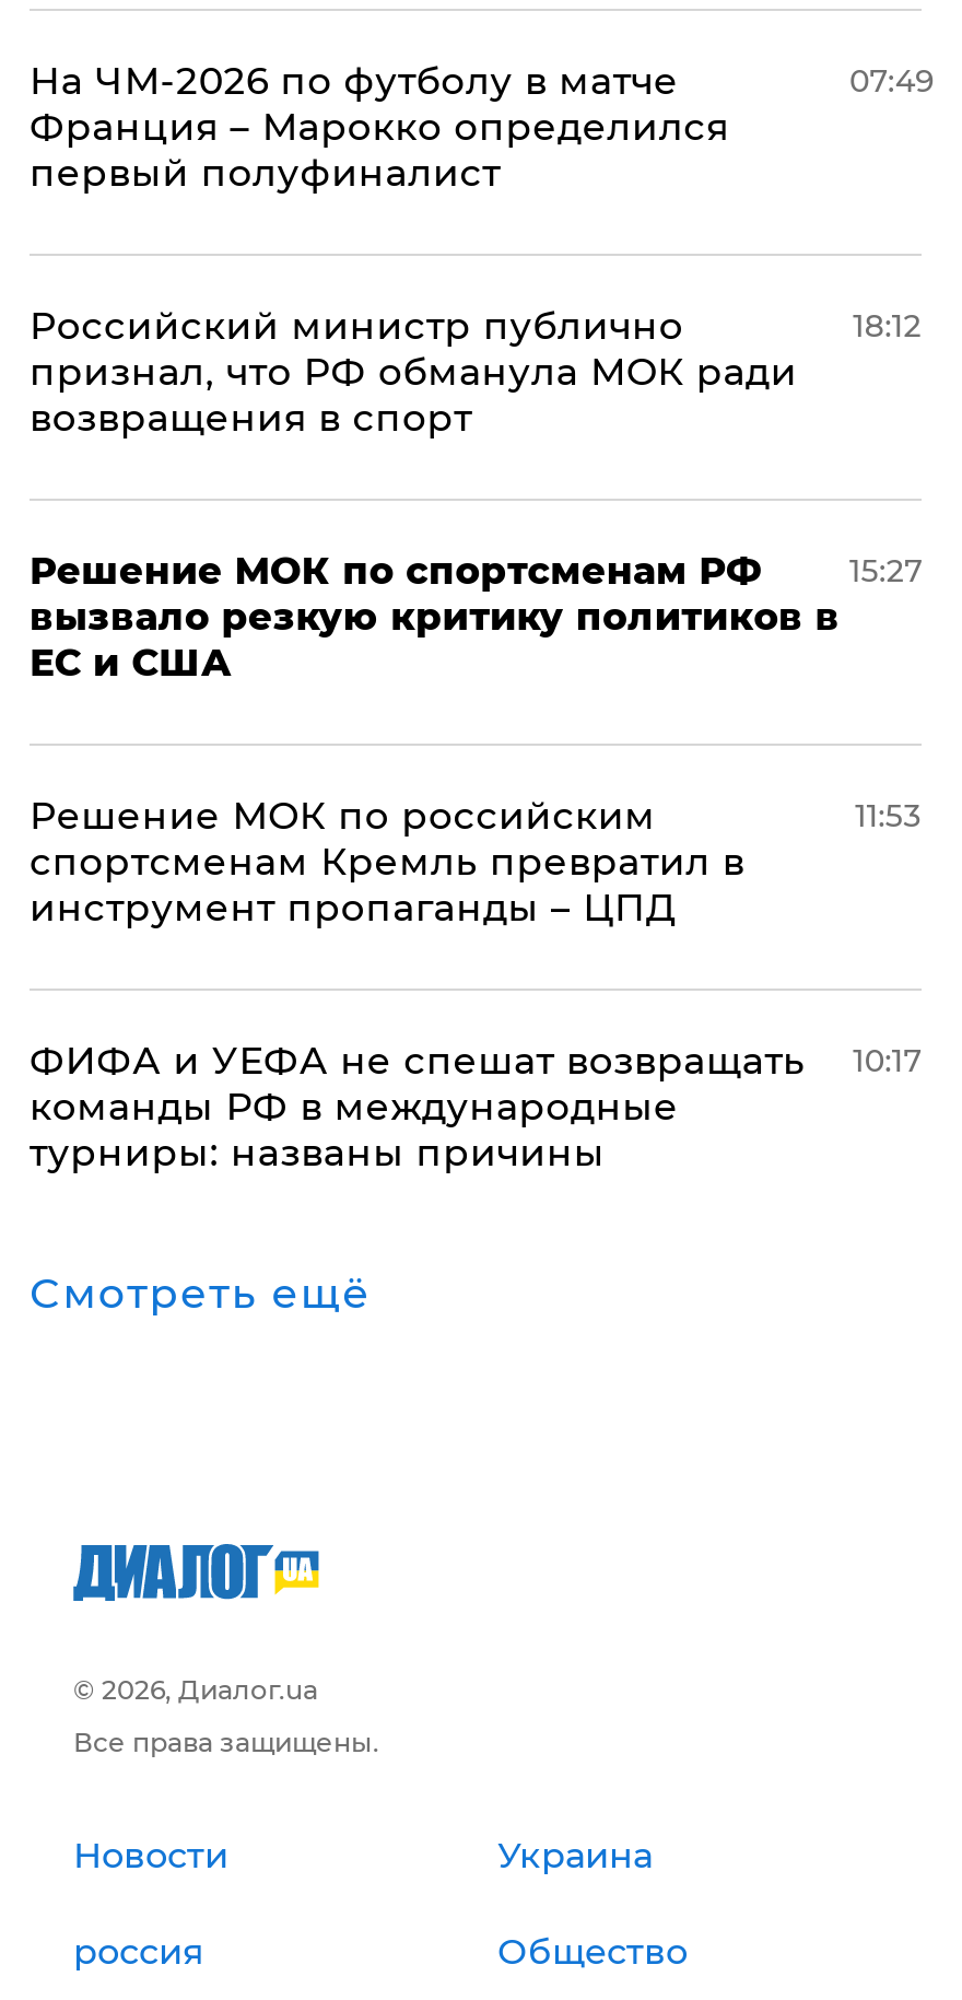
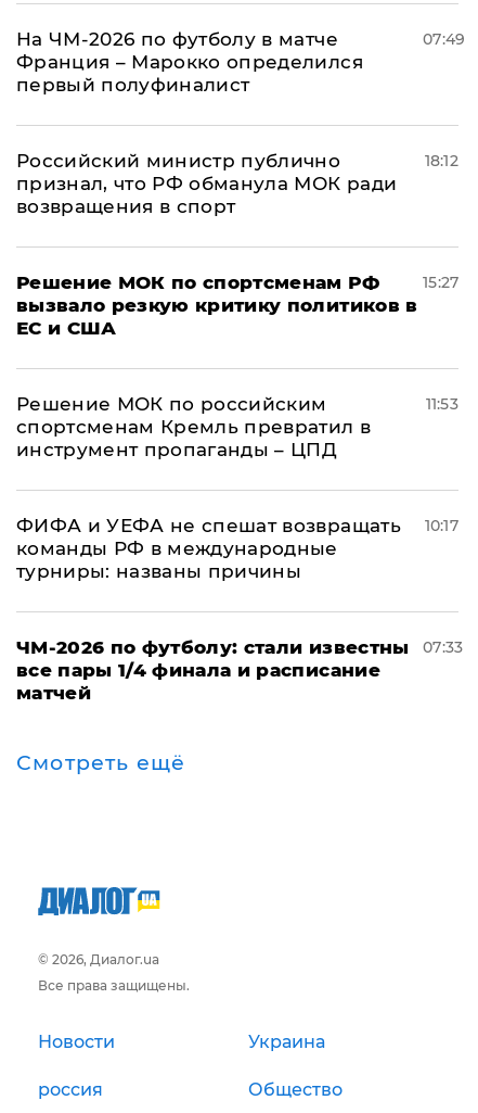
+ ЧМ-2026 по футболу: стали известны
+ все пары 1/4 финала и расписание
+ матчей

+ 07:33
